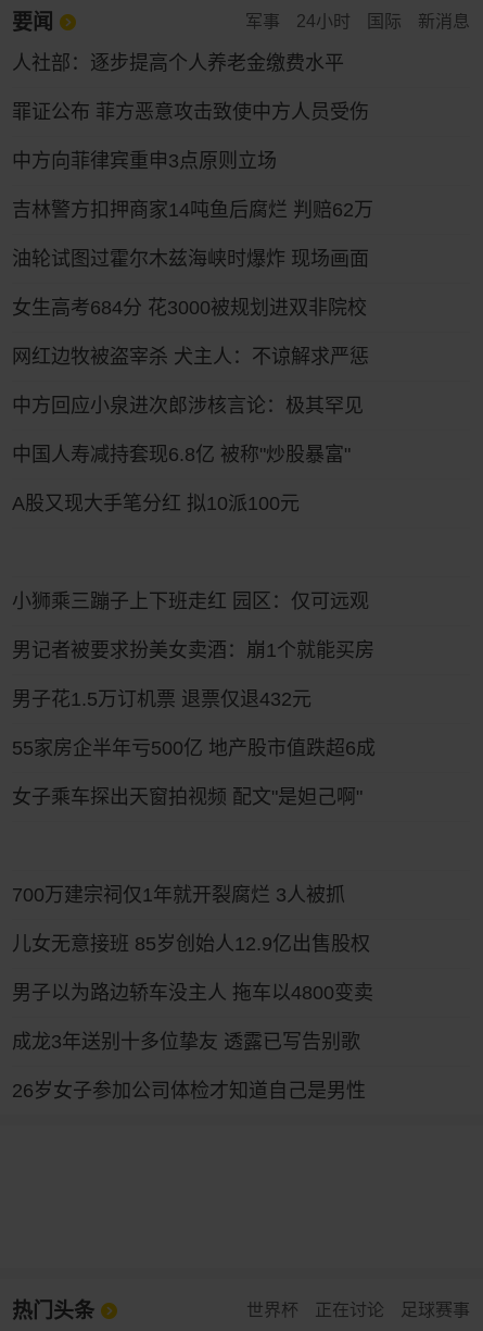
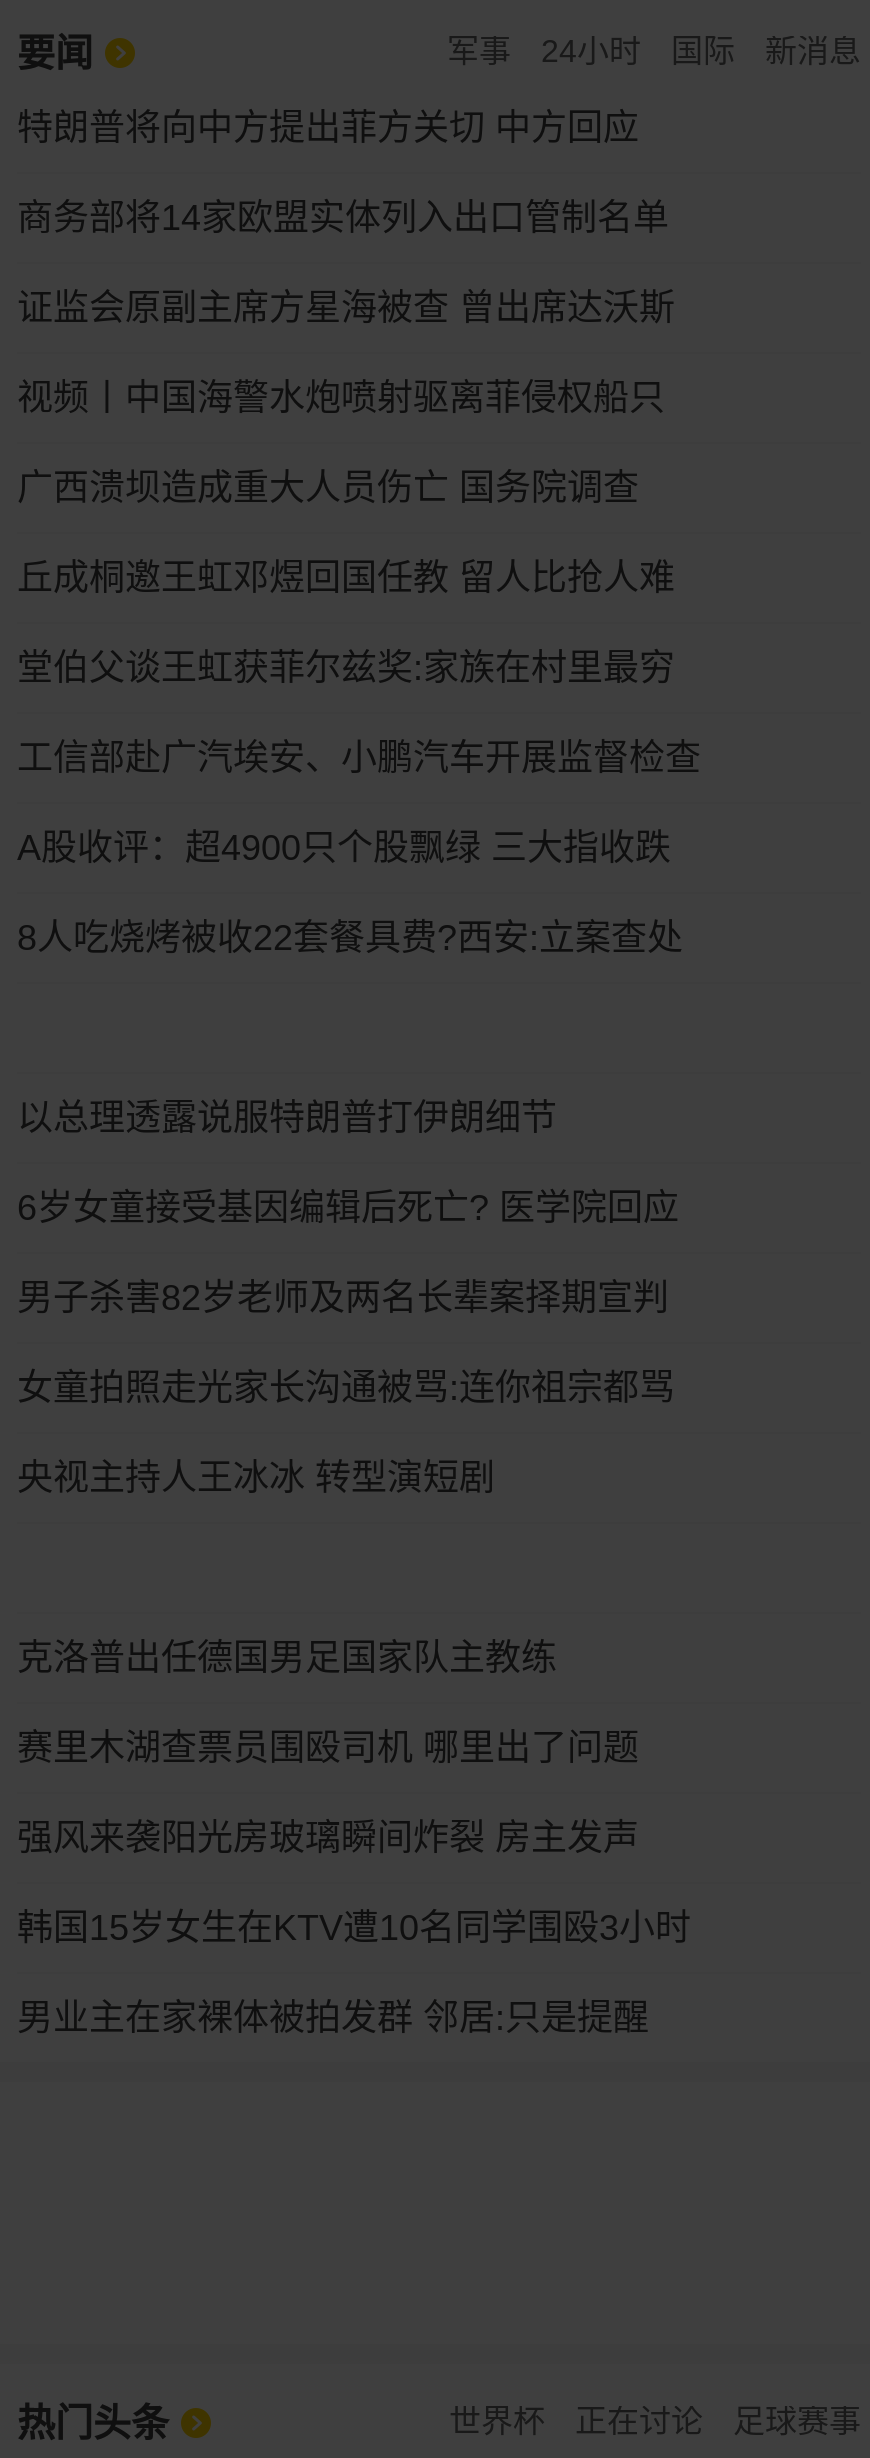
- 人社部：逐步提高个人养老金缴费水平
+ 特朗普将向中方提出菲方关切 中方回应

- 罪证公布 菲方恶意攻击致使中方人员受伤
+ 商务部将14家欧盟实体列入出口管制名单

- 中方向菲律宾重申3点原则立场
+ 证监会原副主席方星海被查 曾出席达沃斯

- 吉林警方扣押商家14吨鱼后腐烂 判赔62万
+ 视频丨中国海警水炮喷射驱离菲侵权船只

- 油轮试图过霍尔木兹海峡时爆炸 现场画面
+ 广西溃坝造成重大人员伤亡 国务院调查

- 女生高考684分 花3000被规划进双非院校
+ 丘成桐邀王虹邓煜回国任教 留人比抢人难

- 网红边牧被盗宰杀 犬主人：不谅解求严惩
+ 堂伯父谈王虹获菲尔兹奖:家族在村里最穷

- 中方回应小泉进次郎涉核言论：极其罕见
+ 工信部赴广汽埃安、小鹏汽车开展监督检查

- 中国人寿减持套现6.8亿 被称"炒股暴富"
+ A股收评：超4900只个股飘绿 三大指收跌

- A股又现大手笔分红 拟10派100元
+ 8人吃烧烤被收22套餐具费?西安:立案查处

- 小狮乘三蹦子上下班走红 园区：仅可远观
+ 以总理透露说服特朗普打伊朗细节

- 男记者被要求扮美女卖酒：崩1个就能买房
+ 6岁女童接受基因编辑后死亡? 医学院回应

- 男子花1.5万订机票 退票仅退432元
+ 男子杀害82岁老师及两名长辈案择期宣判

- 55家房企半年亏500亿 地产股市值跌超6成
+ 女童拍照走光家长沟通被骂:连你祖宗都骂

- 女子乘车探出天窗拍视频 配文"是妲己啊"
+ 央视主持人王冰冰 转型演短剧

- 700万建宗祠仅1年就开裂腐烂 3人被抓
+ 克洛普出任德国男足国家队主教练

- 儿女无意接班 85岁创始人12.9亿出售股权
+ 赛里木湖查票员围殴司机 哪里出了问题

- 男子以为路边轿车没主人 拖车以4800变卖
+ 强风来袭阳光房玻璃瞬间炸裂 房主发声

- 成龙3年送别十多位挚友 透露已写告别歌
+ 韩国15岁女生在KTV遭10名同学围殴3小时

- 26岁女子参加公司体检才知道自己是男性
+ 男业主在家裸体被拍发群 邻居:只是提醒
